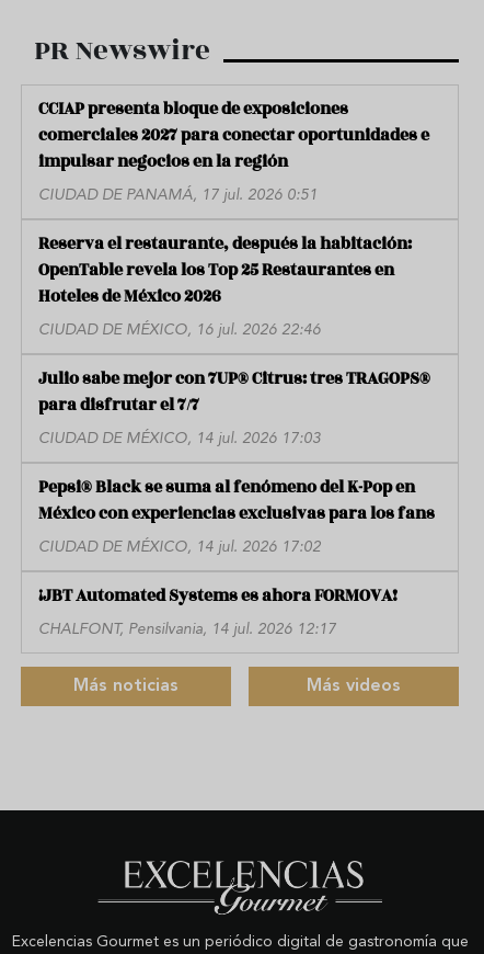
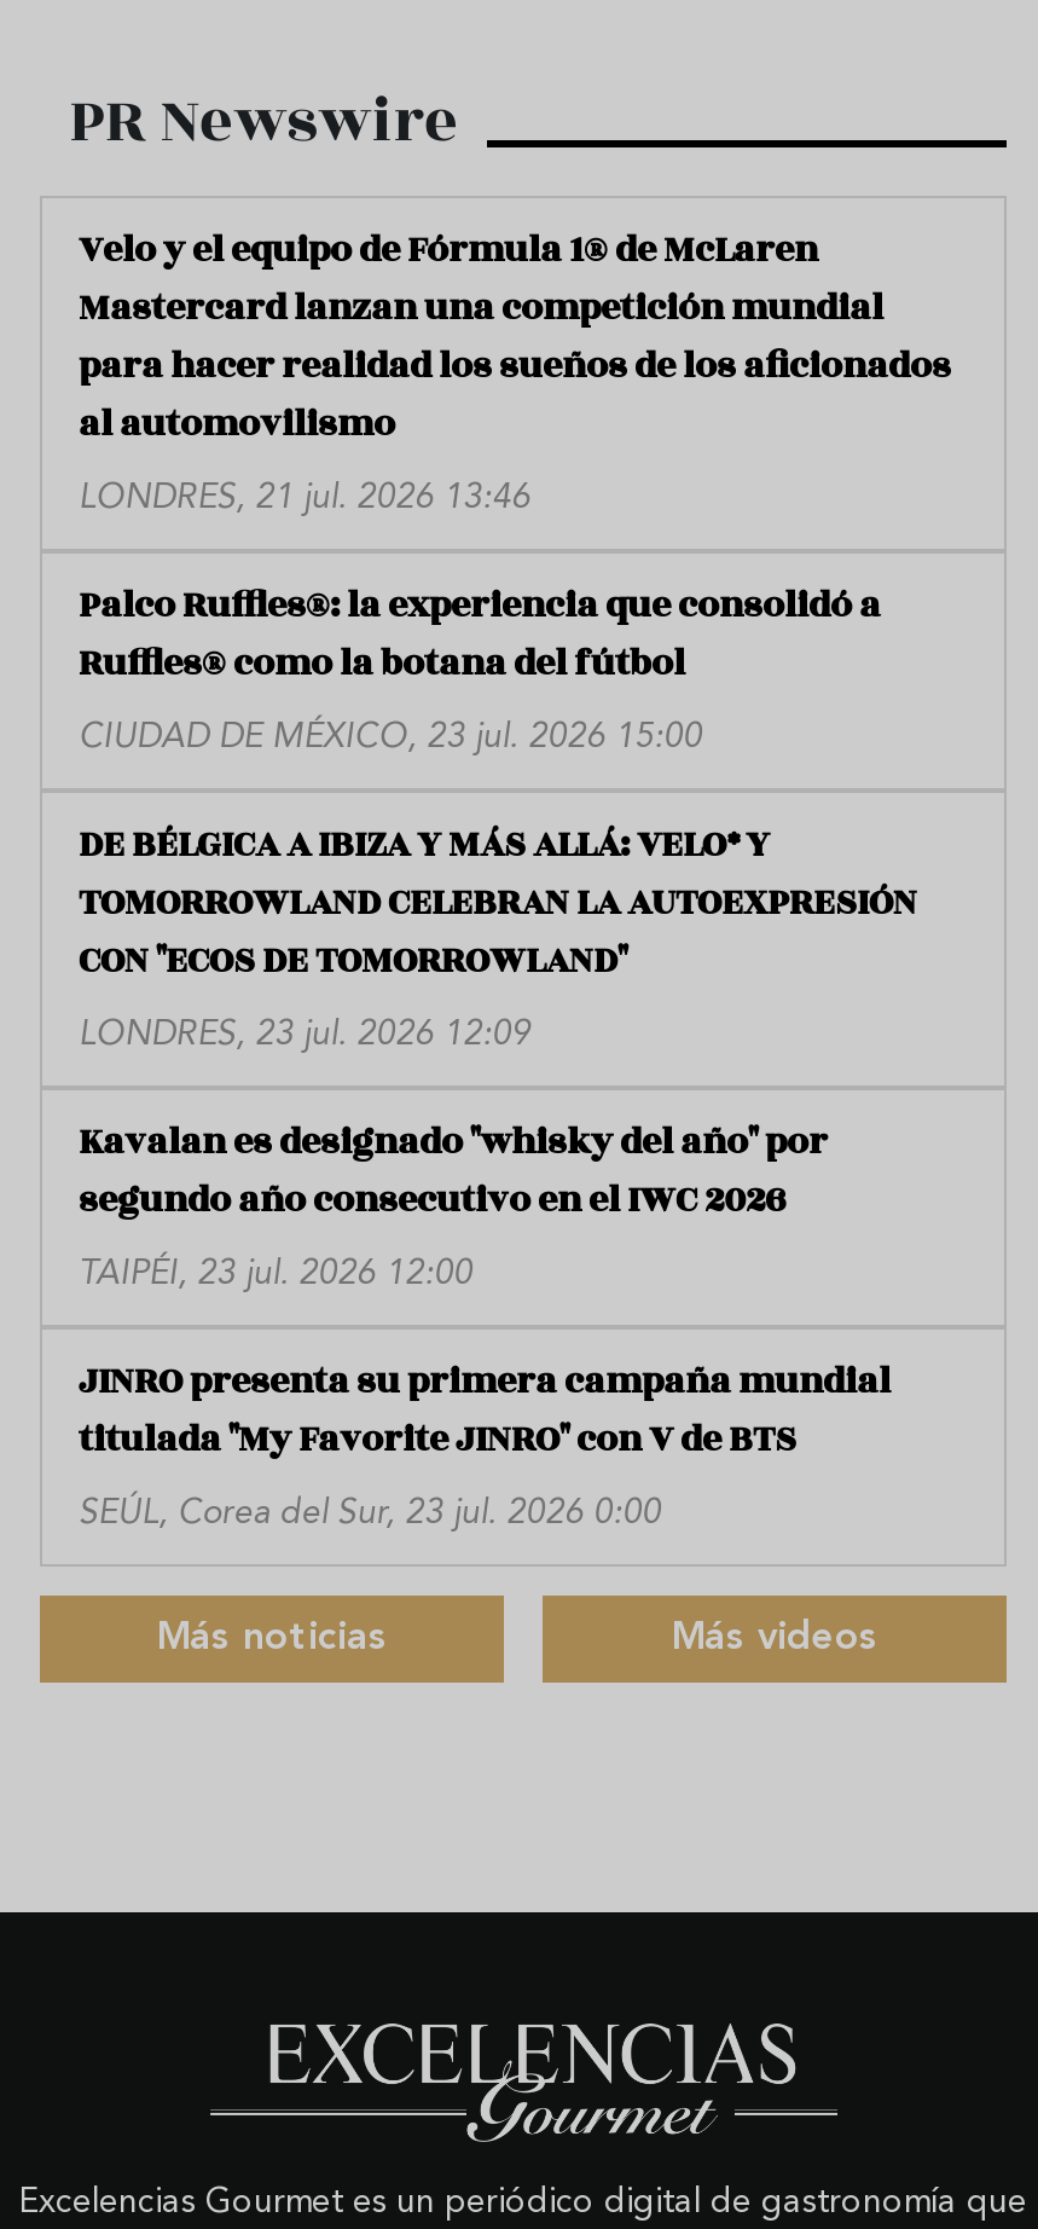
- CCIAP presenta bloque de exposiciones
- comerciales 2027 para conectar oportunidades e
- impulsar negocios en la región
+ Velo y el equipo de Fórmula 1® de McLaren
+ Mastercard lanzan una competición mundial
+ para hacer realidad los sueños de los aficionados
+ al automovilismo

- CIUDAD DE PANAMÁ, 17 jul. 2026 0:51
+ LONDRES, 21 jul. 2026 13:46

- Reserva el restaurante, después la habitación:
- OpenTable revela los Top 25 Restaurantes en
- Hoteles de México 2026
+ Palco Ruffles®: la experiencia que consolidó a
+ Ruffles® como la botana del fútbol

- CIUDAD DE MÉXICO, 16 jul. 2026 22:46
+ CIUDAD DE MÉXICO, 23 jul. 2026 15:00

- Julio sabe mejor con 7UP® Citrus: tres TRAGOPS®
- para disfrutar el 7/7
+ DE BÉLGICA A IBIZA Y MÁS ALLÁ: VELO* Y
+ TOMORROWLAND CELEBRAN LA AUTOEXPRESIÓN
+ CON "ECOS DE TOMORROWLAND"

- CIUDAD DE MÉXICO, 14 jul. 2026 17:03
+ LONDRES, 23 jul. 2026 12:09

- Pepsi® Black se suma al fenómeno del K-Pop en
- México con experiencias exclusivas para los fans
+ Kavalan es designado "whisky del año" por
+ segundo año consecutivo en el IWC 2026

- CIUDAD DE MÉXICO, 14 jul. 2026 17:02
+ TAIPÉI, 23 jul. 2026 12:00

- ¡JBT Automated Systems es ahora FORMOVA!
+ JINRO presenta su primera campaña mundial
+ titulada "My Favorite JINRO" con V de BTS

- CHALFONT, Pensilvania, 14 jul. 2026 12:17
+ SEÚL, Corea del Sur, 23 jul. 2026 0:00
